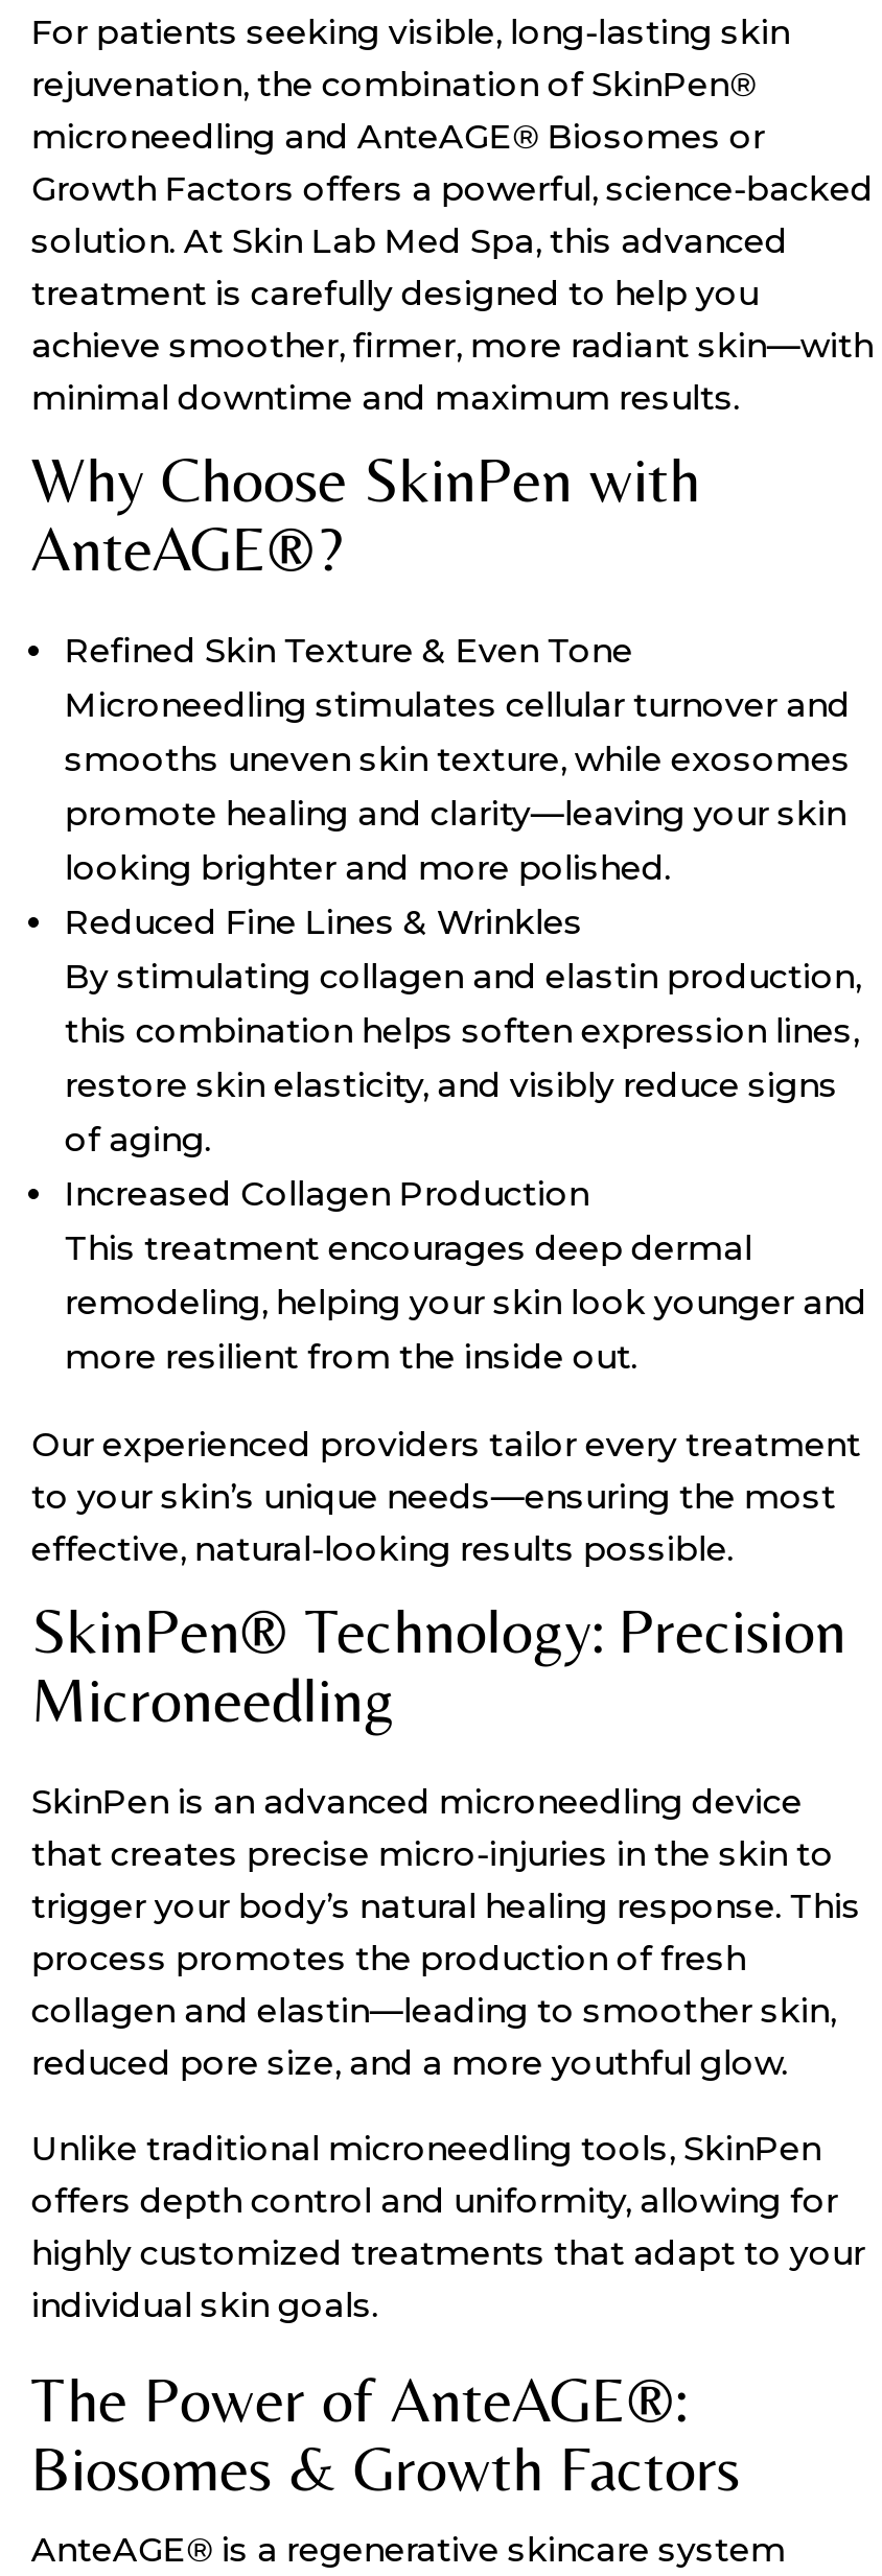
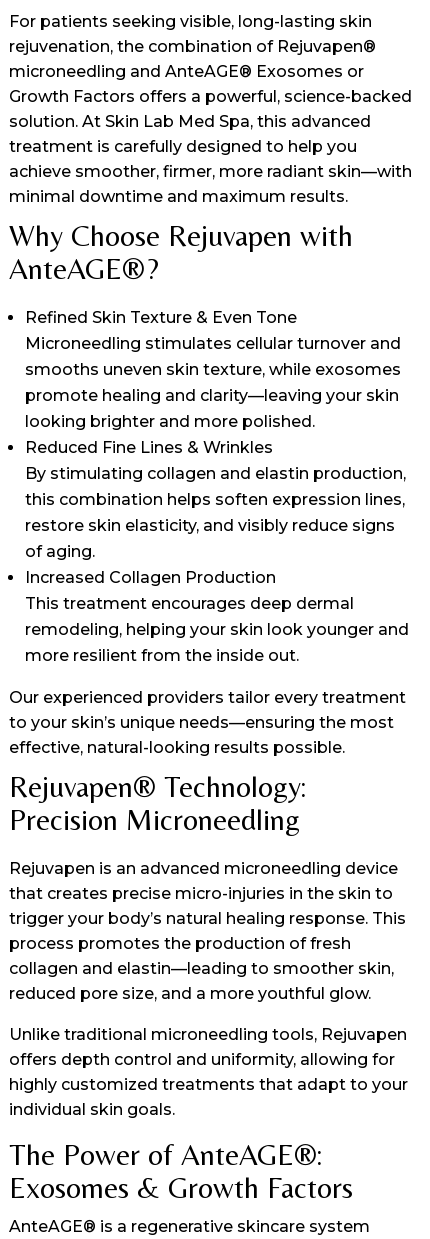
- rejuvenation, the combination of SkinPen®
+ rejuvenation, the combination of Rejuvapen®

- microneedling and AnteAGE® Biosomes or
+ microneedling and AnteAGE® Exosomes or

- Why Choose SkinPen with
+ Why Choose Rejuvapen with

- SkinPen® Technology: Precision
- Microneedling
+ Rejuvapen® Technology:
+ Precision Microneedling

- SkinPen is an advanced microneedling device
+ Rejuvapen is an advanced microneedling device

- Unlike traditional microneedling tools, SkinPen
+ Unlike traditional microneedling tools, Rejuvapen

- Biosomes & Growth Factors
+ Exosomes & Growth Factors
